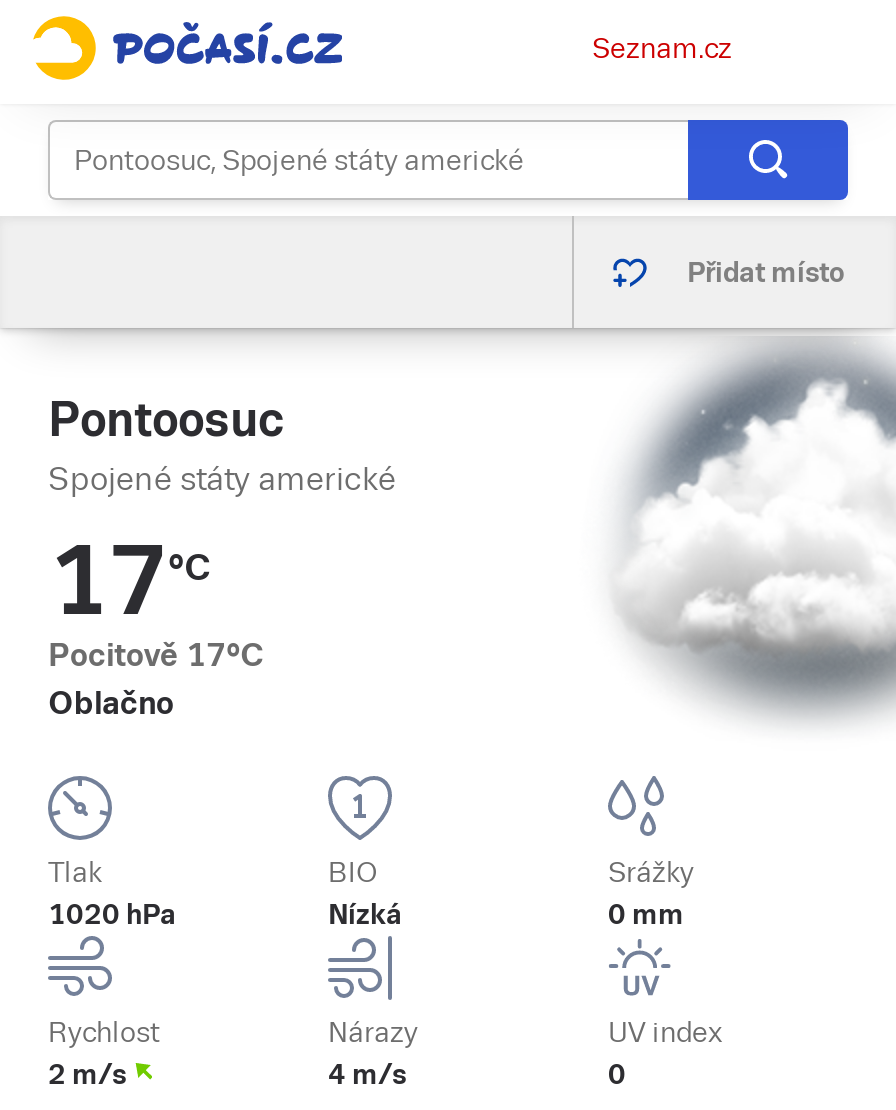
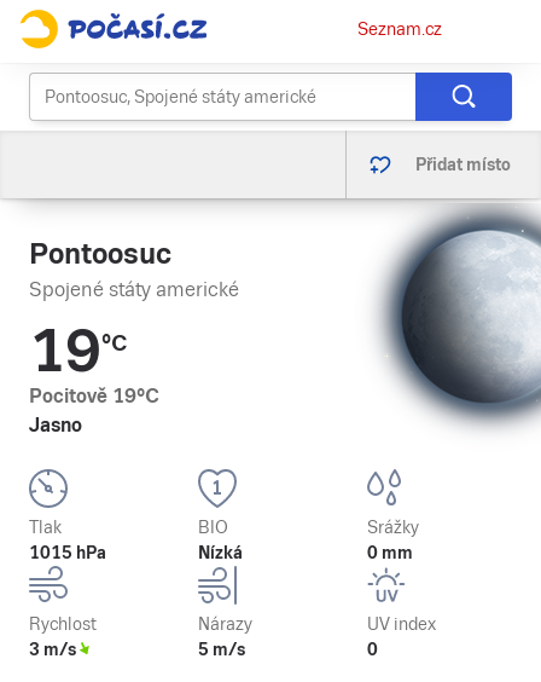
- [image]
+ [image]

- 17°C
- Pocitově 17°C
- Oblačno
+ 19°C
+ Pocitově 19°C
+ Jasno

- 1020 hPa
+ 1015 hPa

- 2 m/s
+ 3 m/s

- 4 m/s
+ 5 m/s
